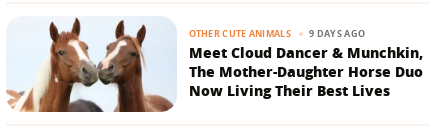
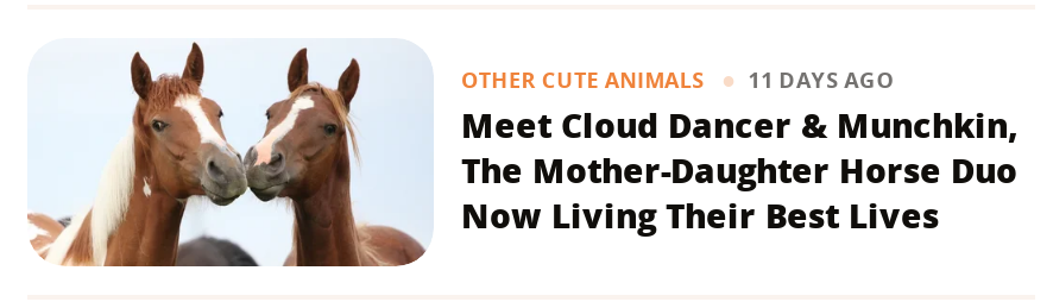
- OTHER CUTE ANIMALS 9 DAYS AGO
+ OTHER CUTE ANIMALS 11 DAYS AGO
